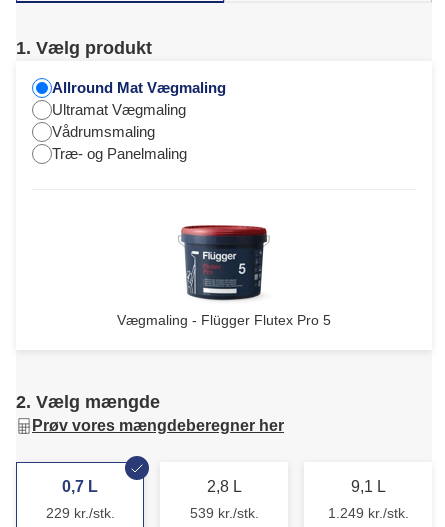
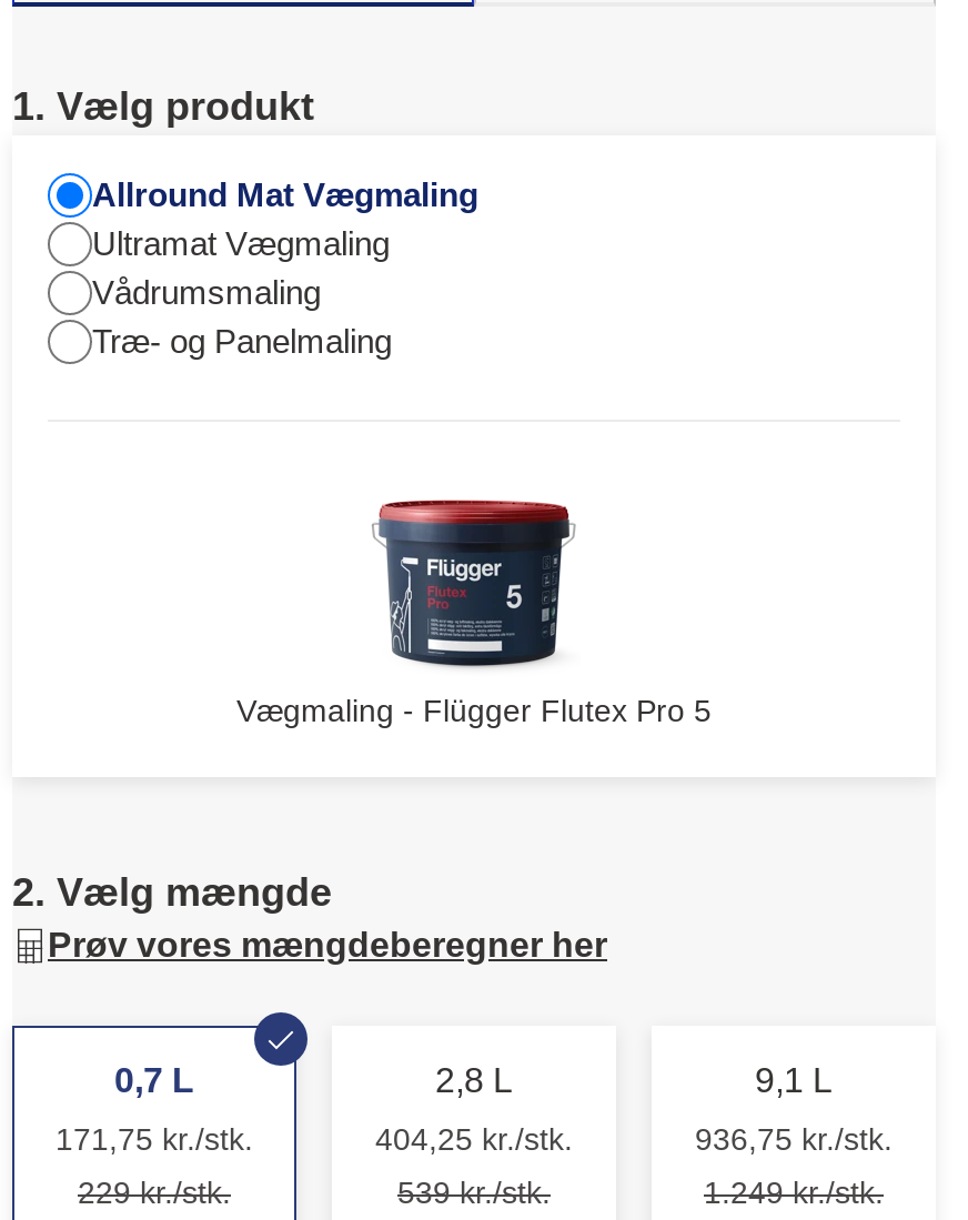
+ 171,75 kr./stk.

+ 404,25 kr./stk.

+ 936,75 kr./stk.
